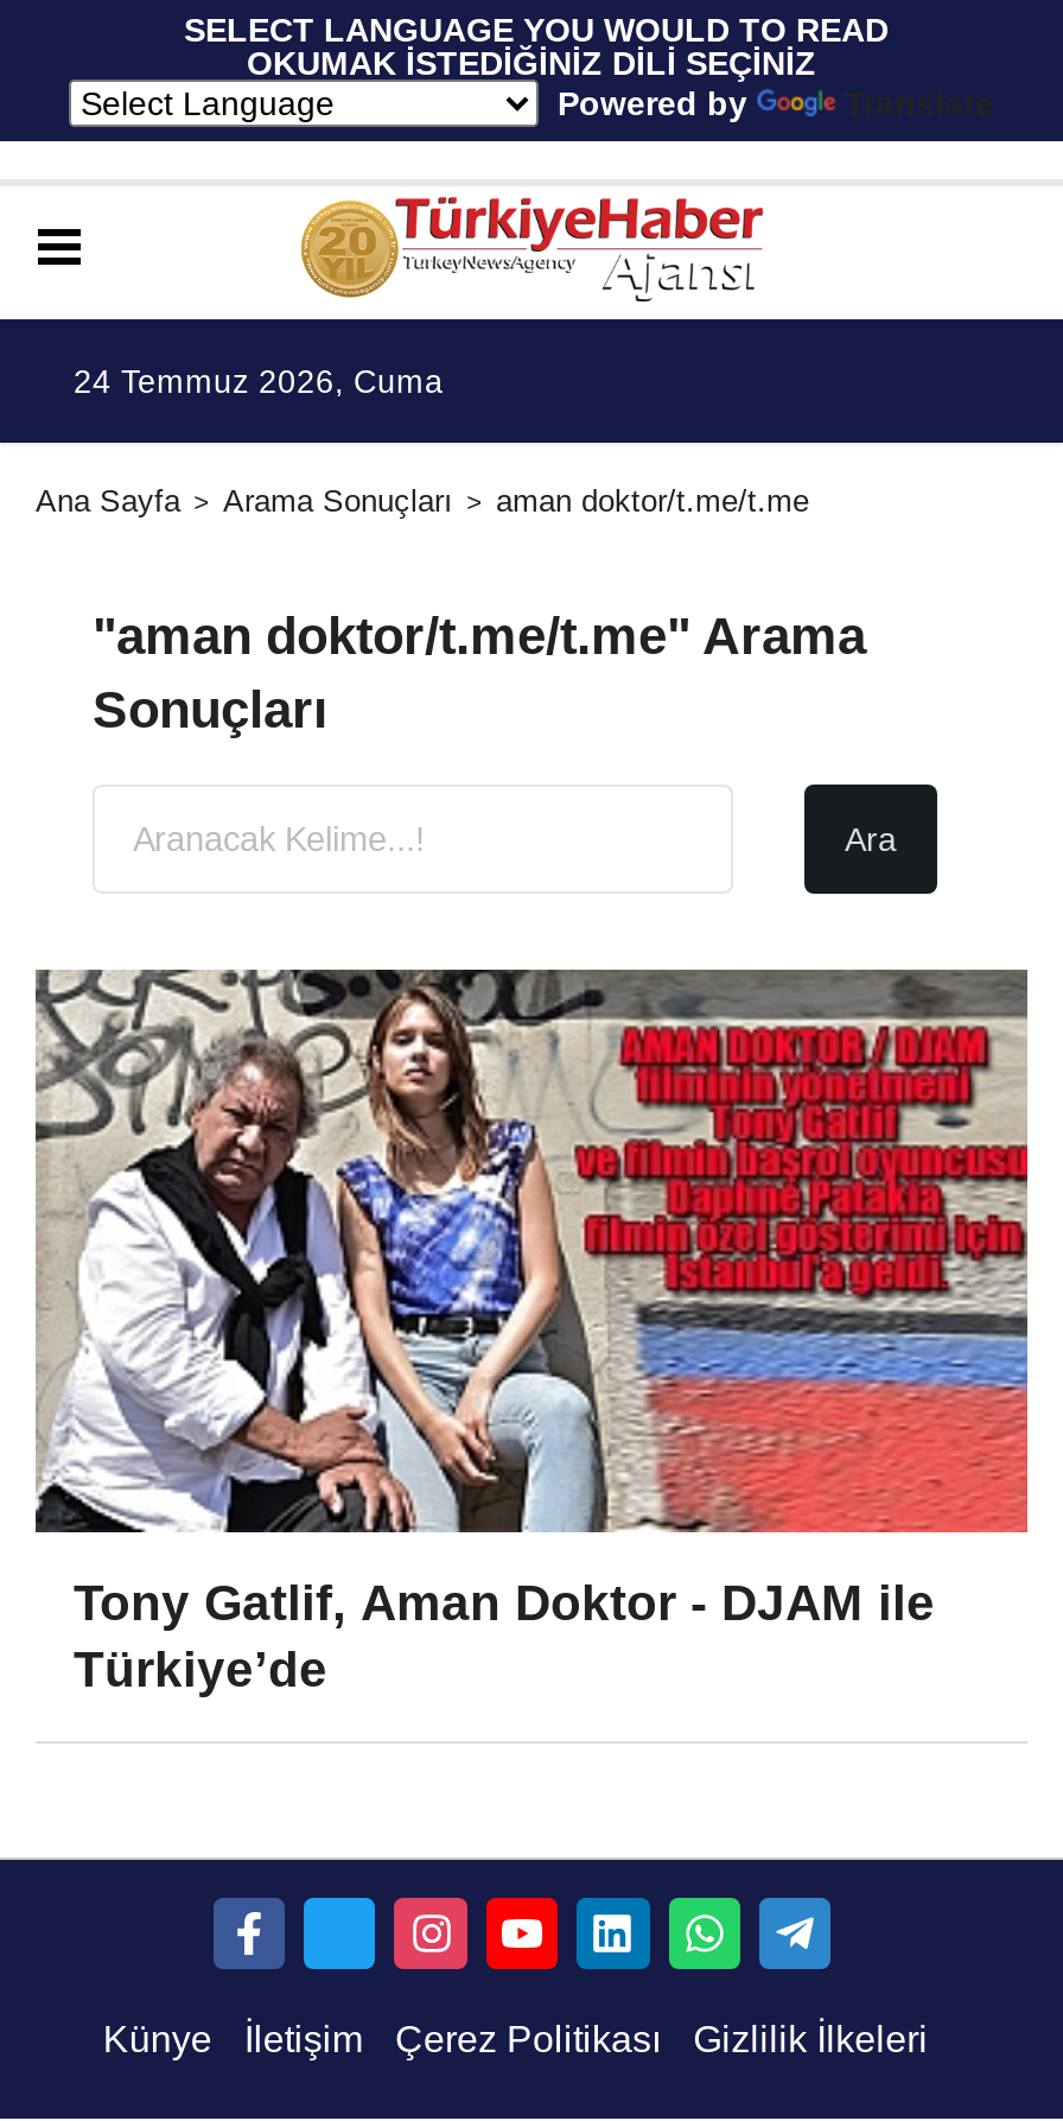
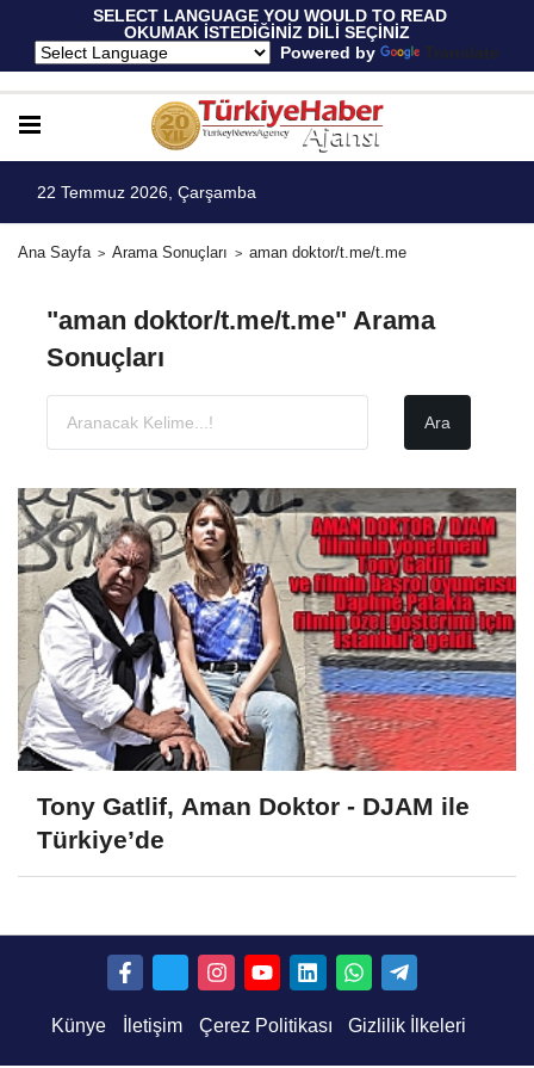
- 24 Temmuz 2026, Cuma
+ 22 Temmuz 2026, Çarşamba
